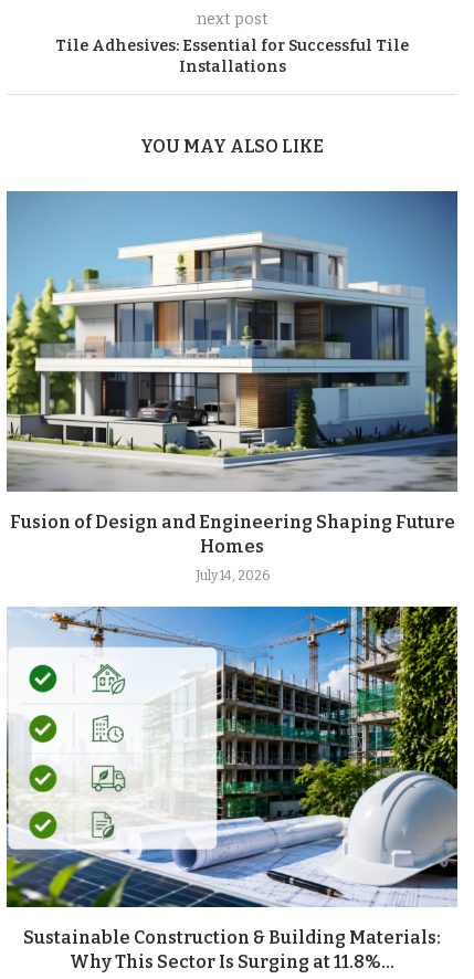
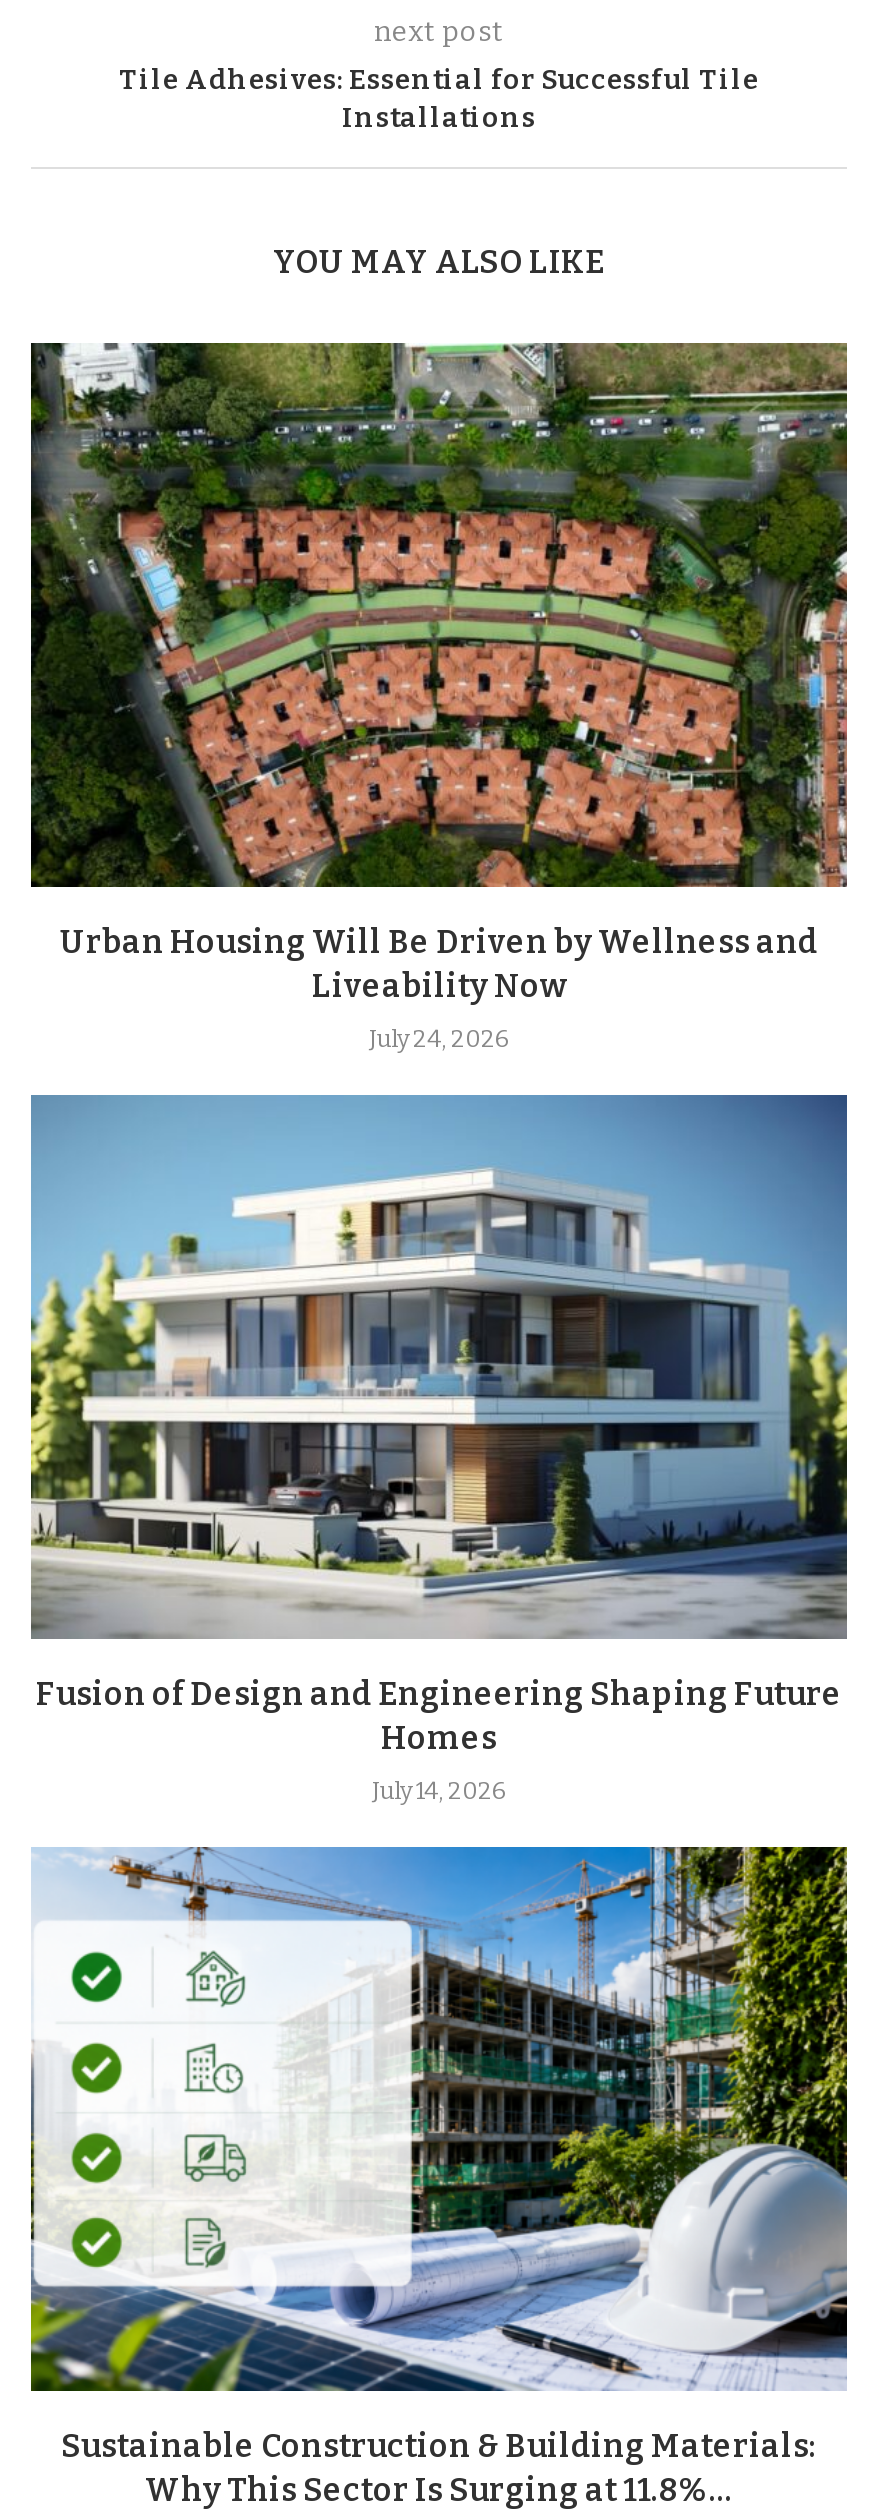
+ [image]
+ Urban Housing Will Be Driven by Wellness and
+ Liveability Now
+ July 24, 2026
